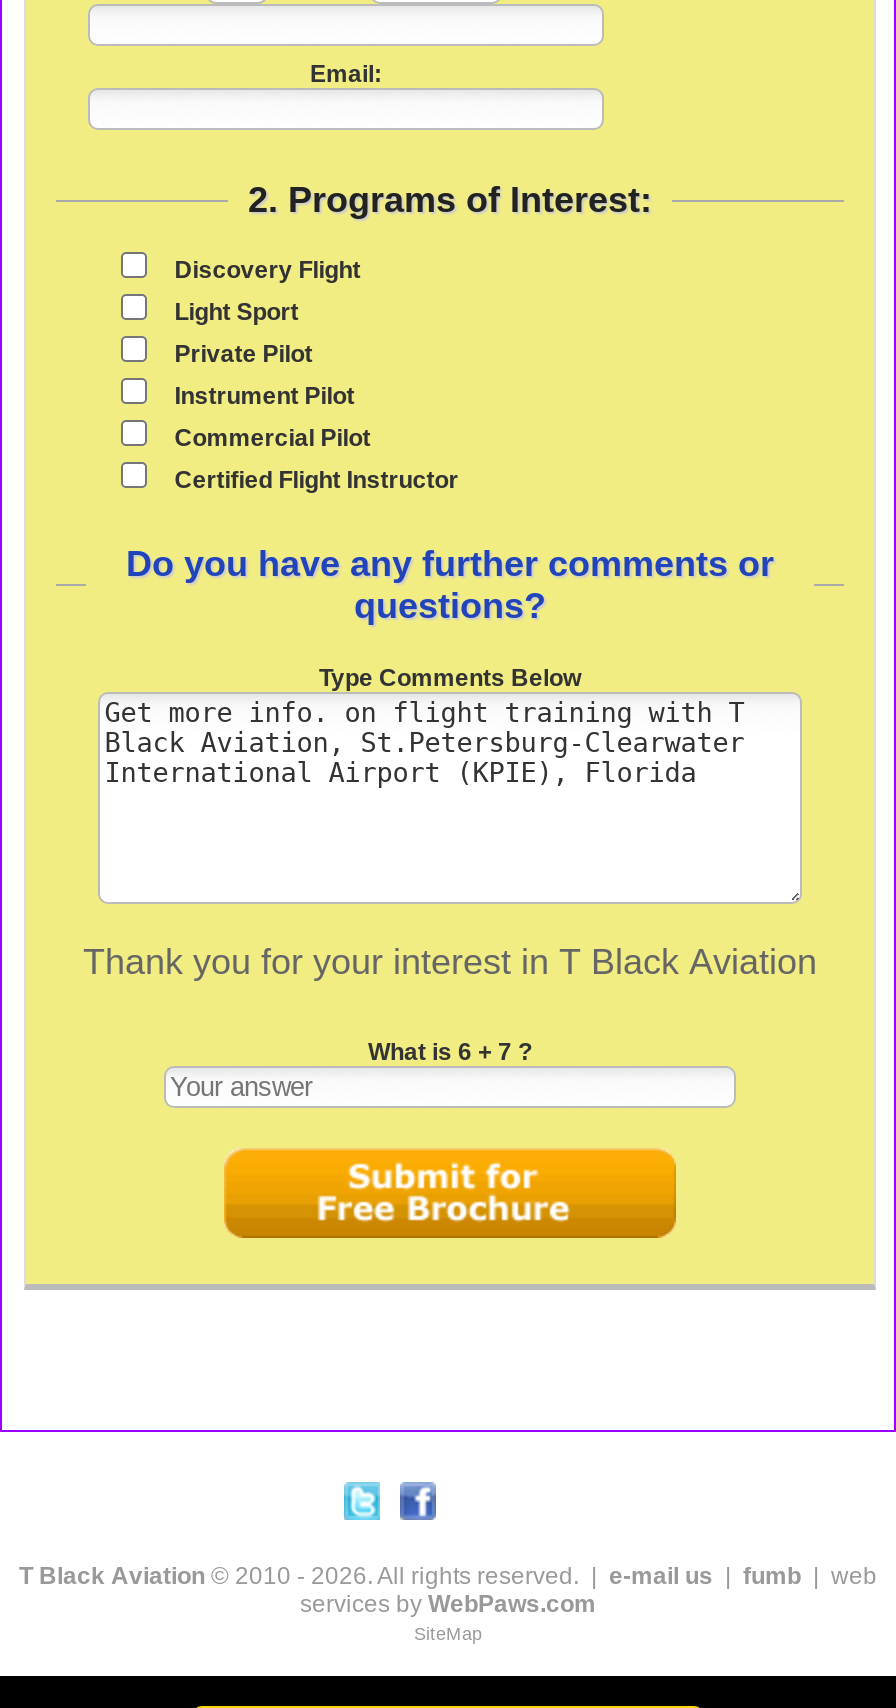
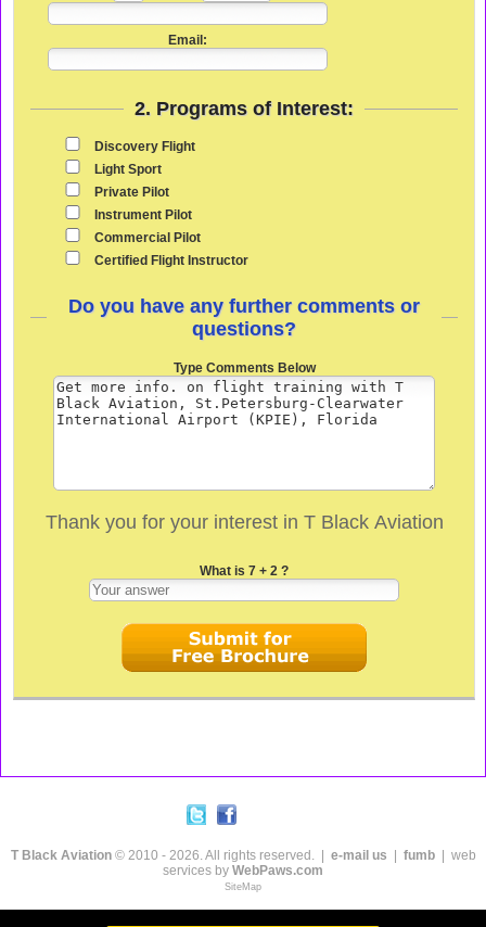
- What is 6 + 7 ?
+ What is 7 + 2 ?
